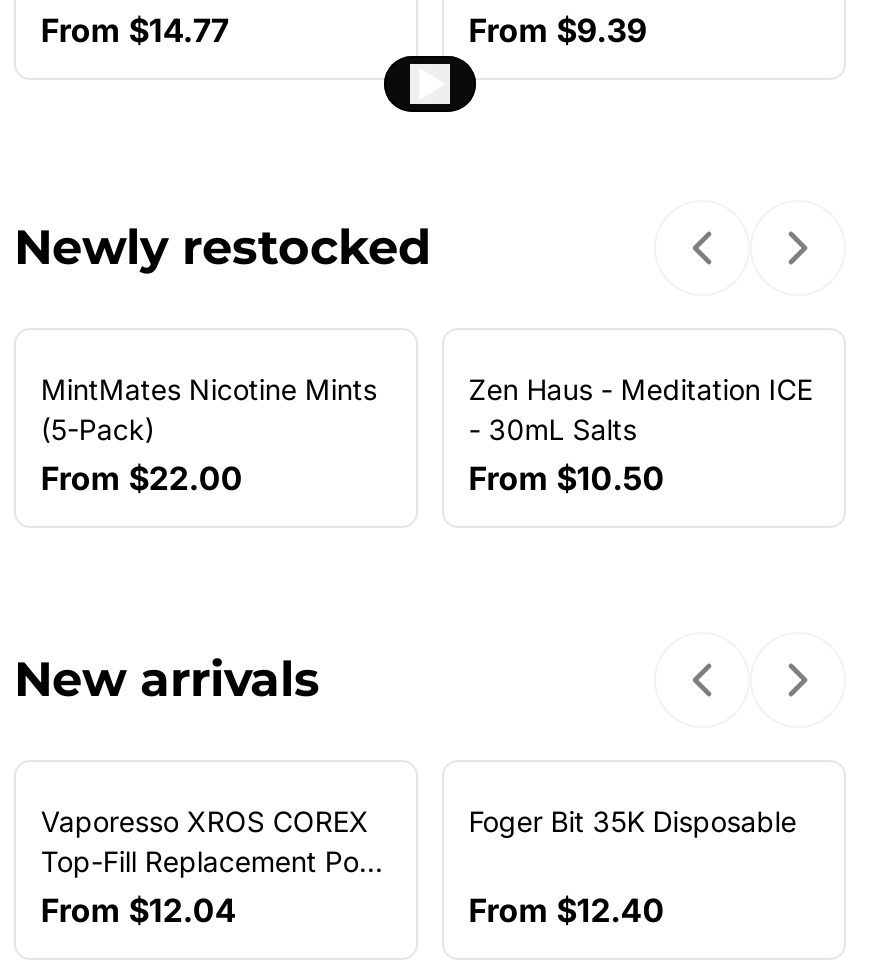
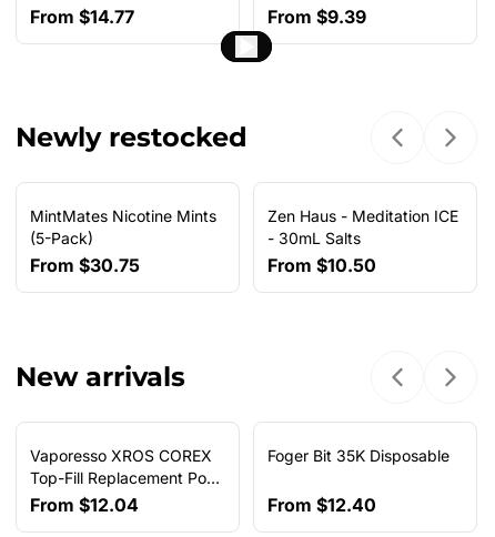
- From $22.00
+ From $30.75
